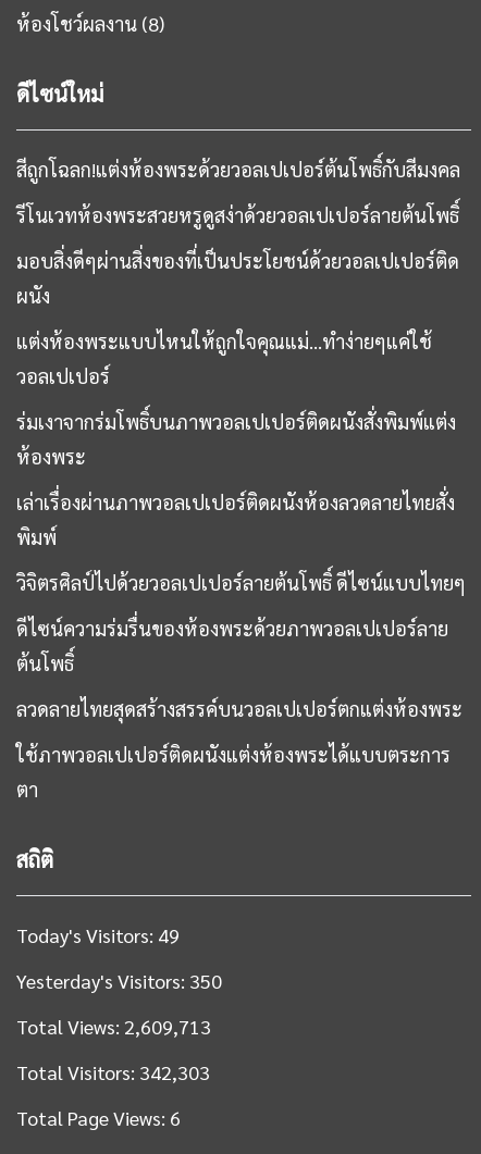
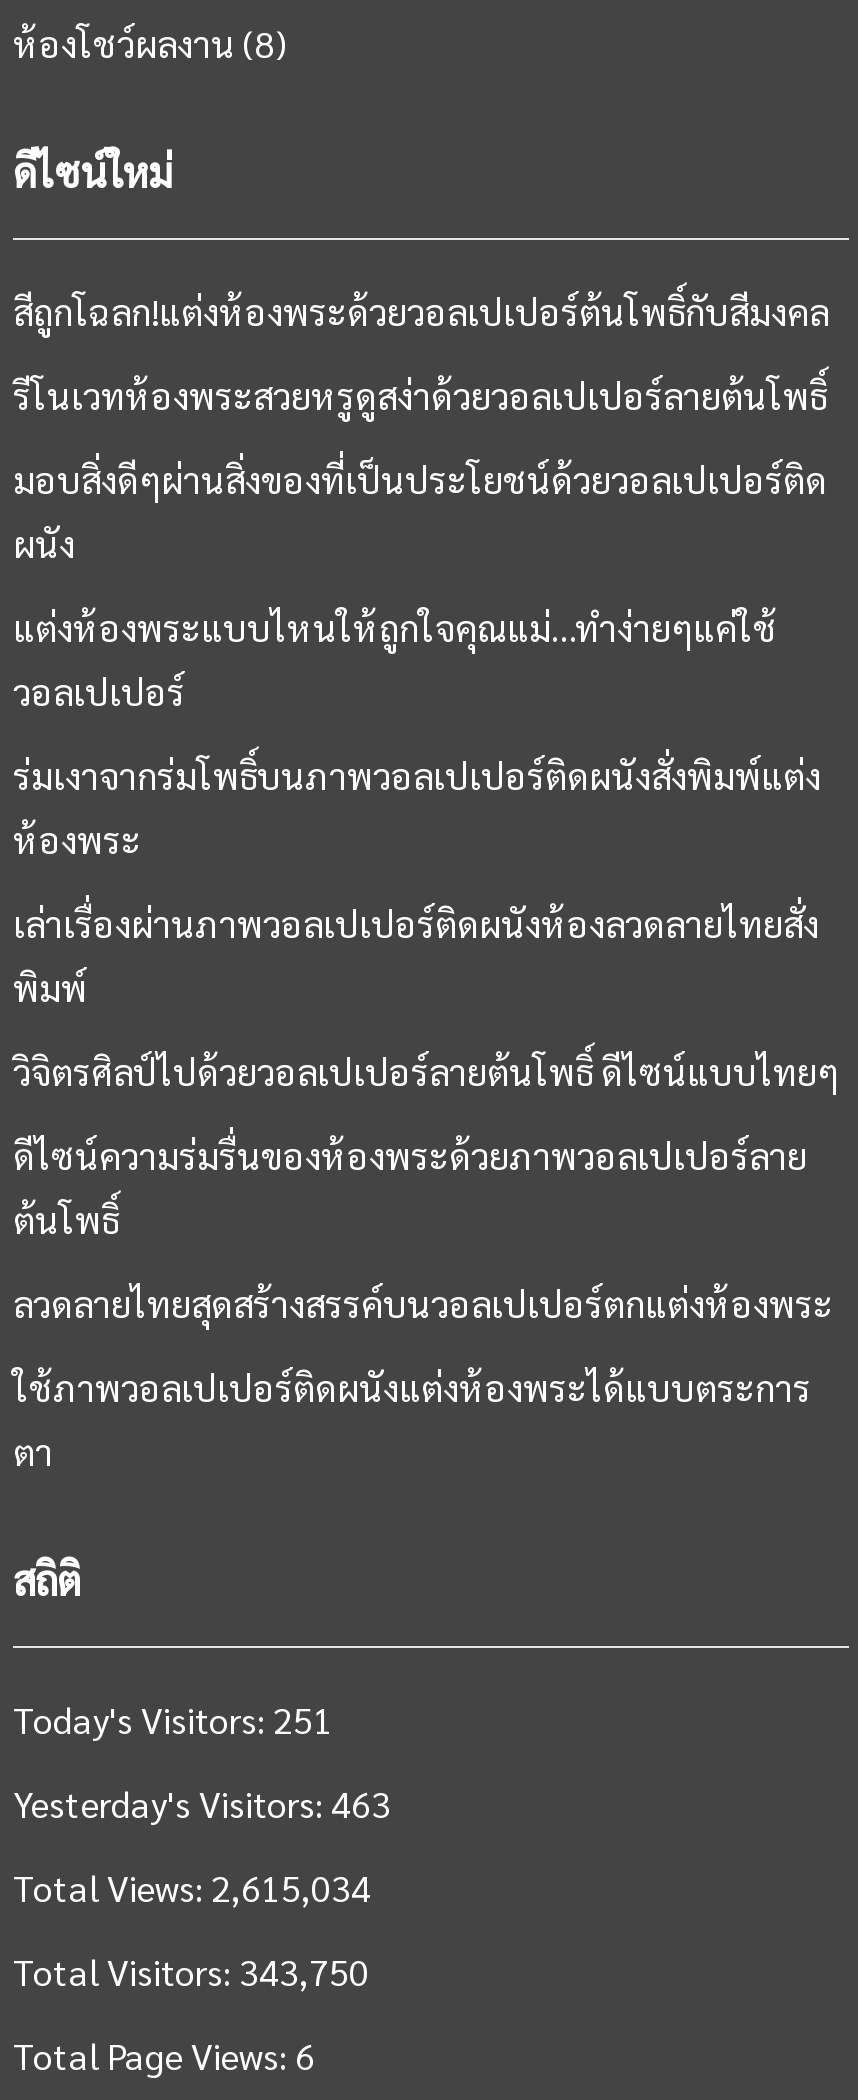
- Today's Visitors: 49
+ Today's Visitors: 251

- Yesterday's Visitors: 350
+ Yesterday's Visitors: 463

- Total Views: 2,609,713
+ Total Views: 2,615,034

- Total Visitors: 342,303
+ Total Visitors: 343,750
